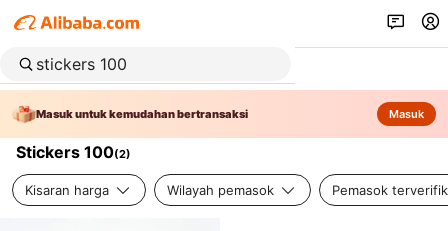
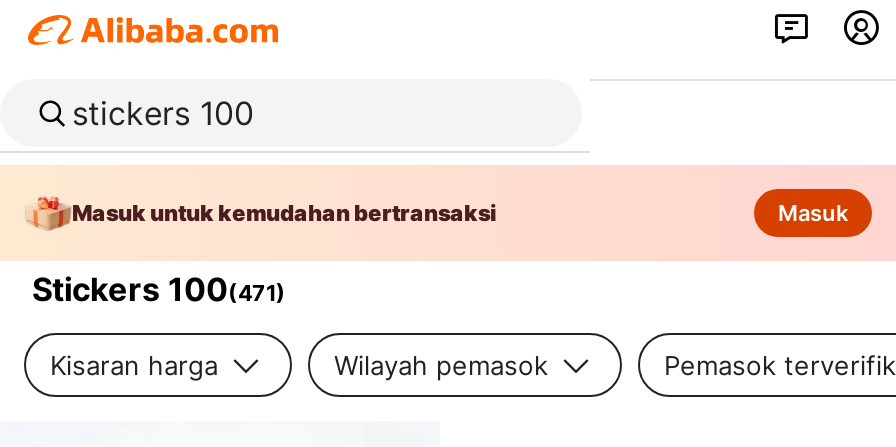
- Stickers 100(2)
+ Stickers 100(471)
